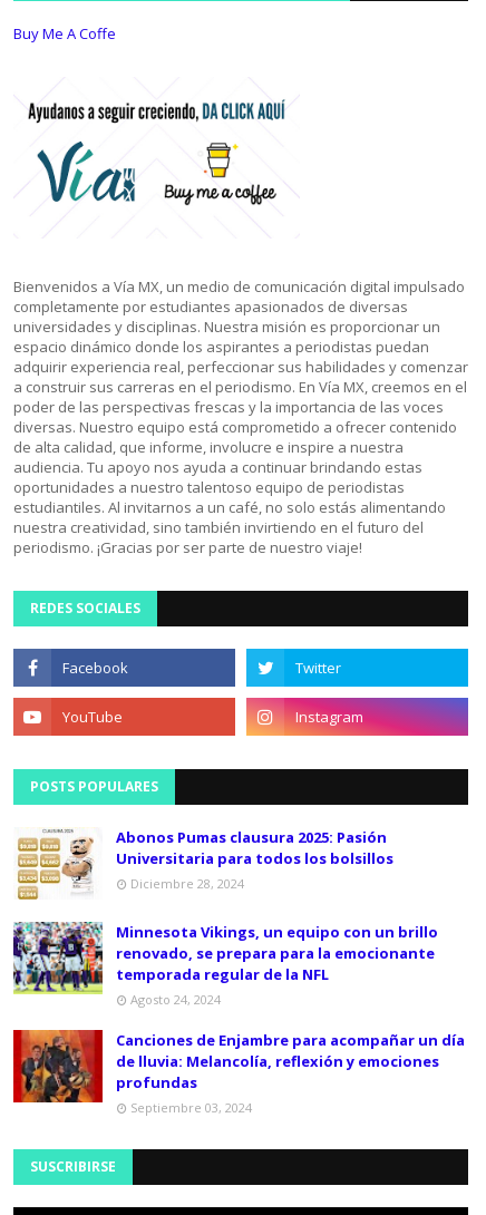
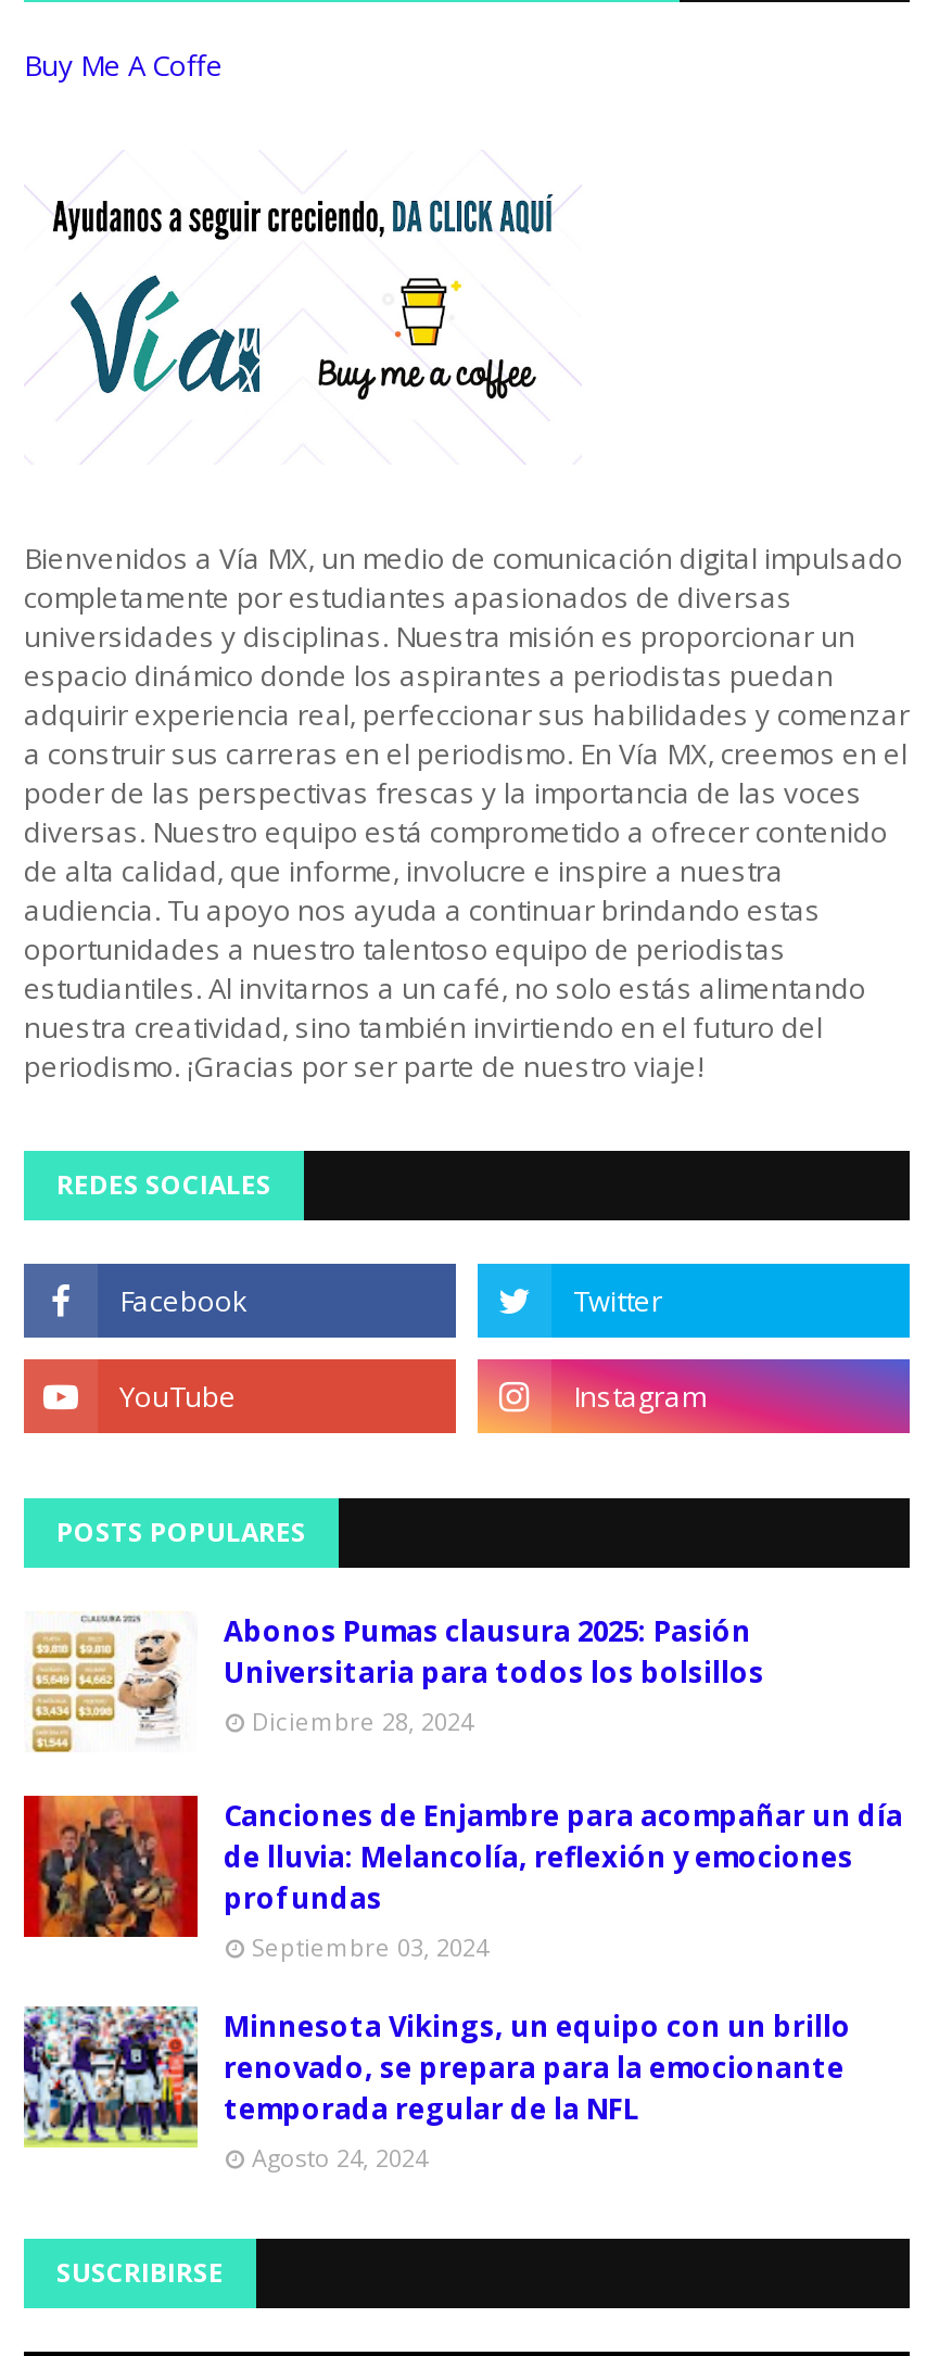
moved down: [image] | Minnesota Vikings, un equipo con un brillo | renovado, se prepara para la emocionante | temporada regular de la NFL | Agosto 24, 2024

moved up: [image] | Canciones de Enjambre para acompañar un día | de lluvia: Melancolía, reflexión y emociones | profundas | Septiembre 03, 2024
